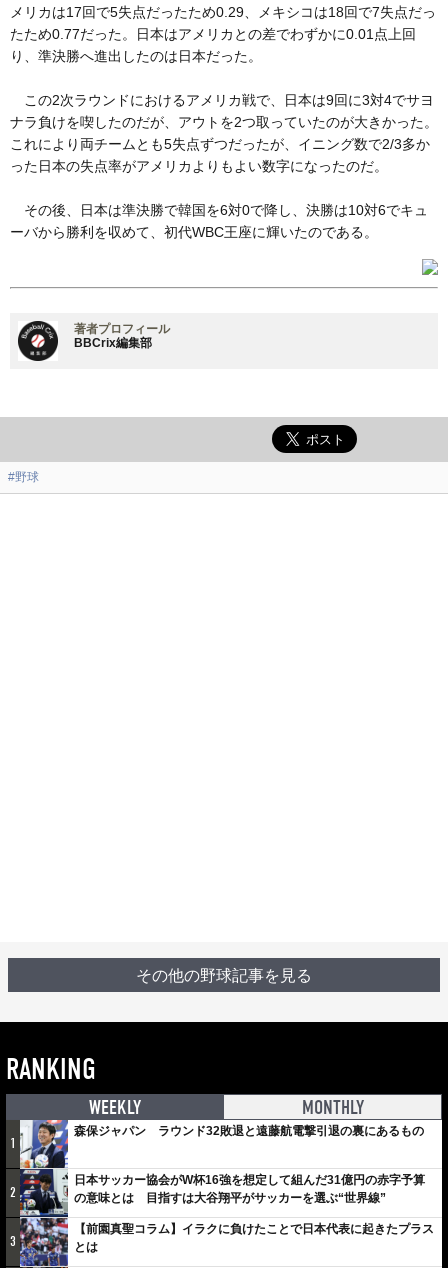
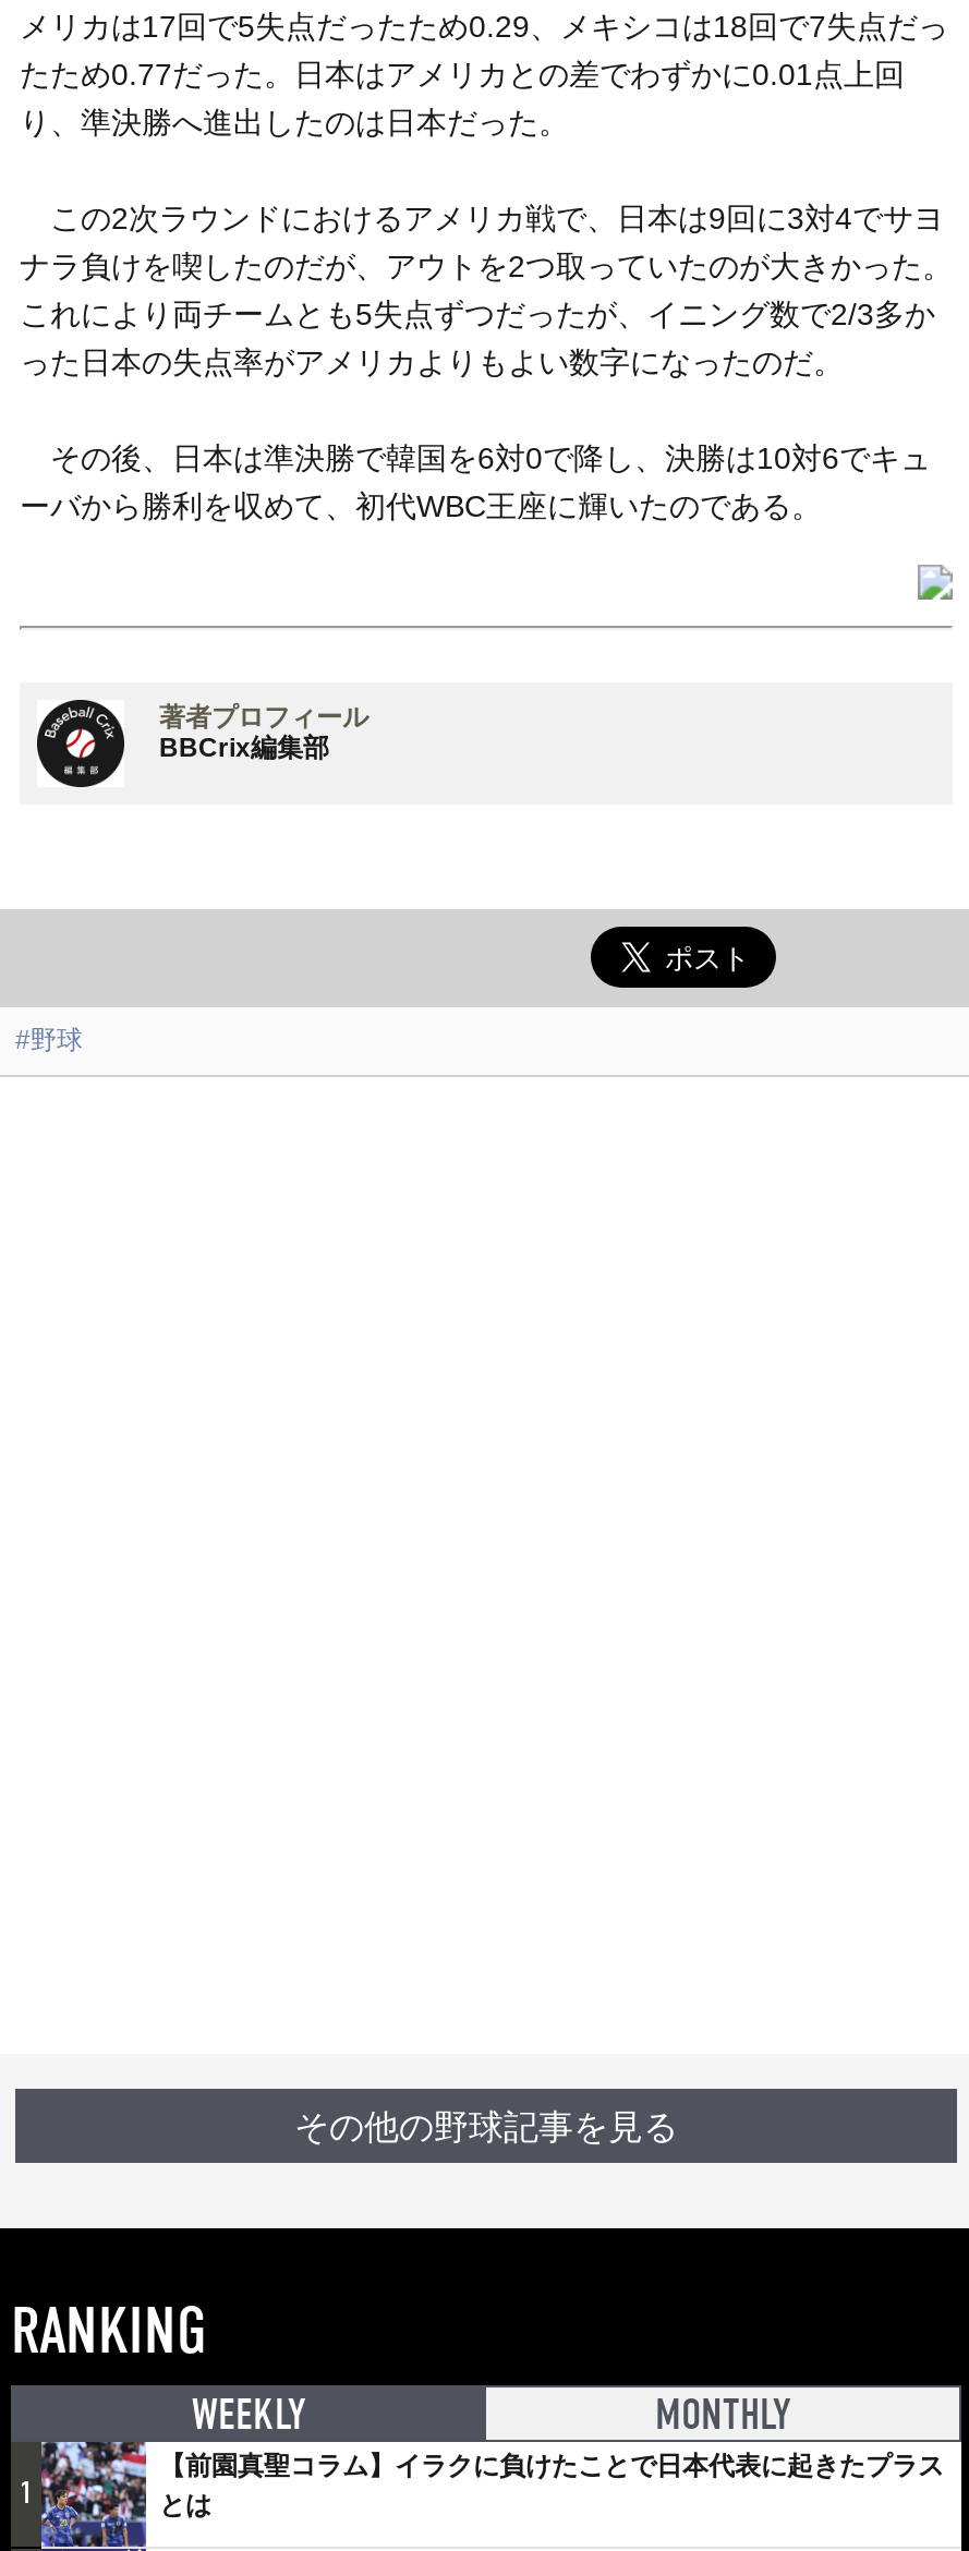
- [image]
- 日本サッカー協会がW杯16強を想定して組んだ31億円の赤字予算
- の意味とは 目指すは大谷翔平がサッカーを選ぶ“世界線”
- 3

- 森保ジャパン ラウンド32敗退と遠藤航電撃引退の裏にあるもの

- 2
